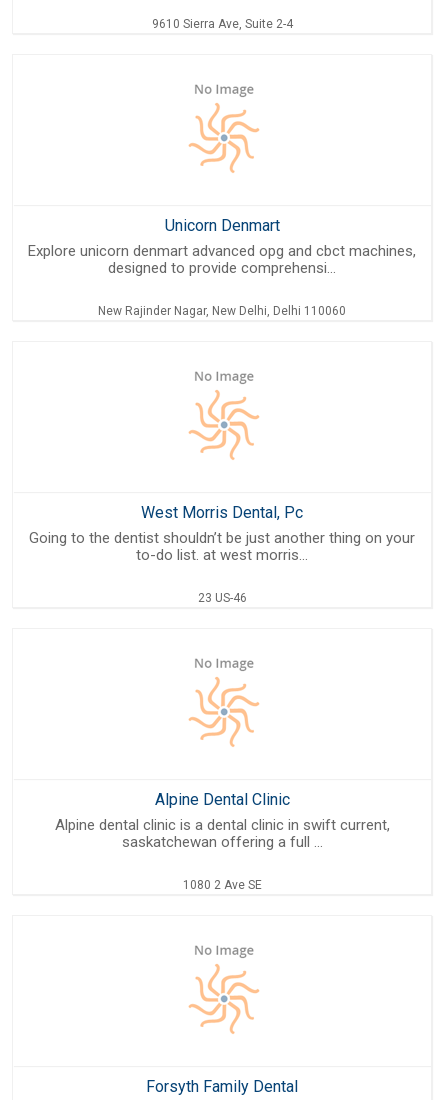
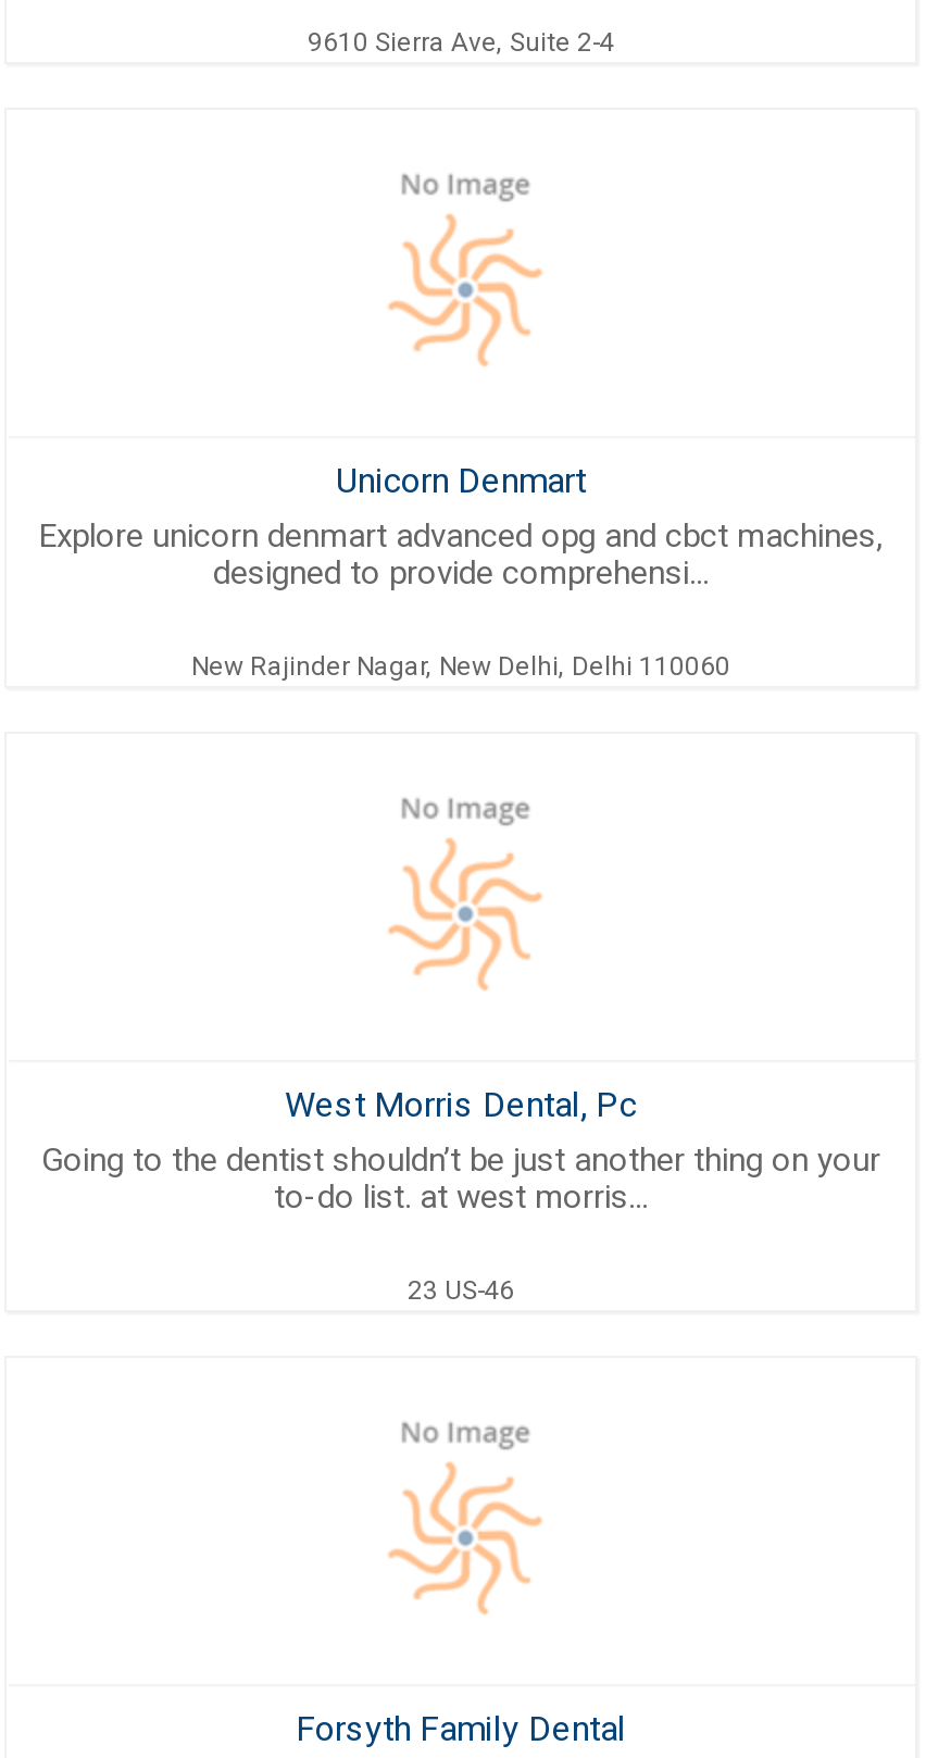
- Alpine Dental Clinic
- Alpine dental clinic is a dental clinic in swift current,
- saskatchewan offering a full ...
- 1080 2 Ave SE
